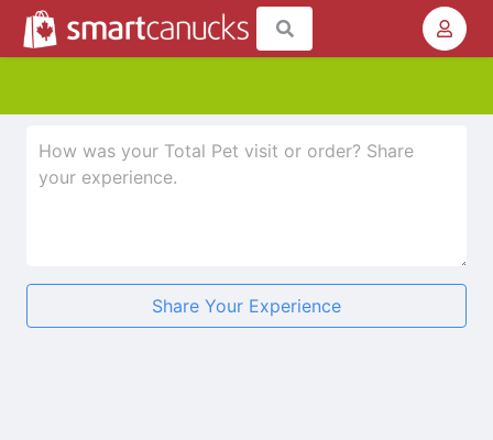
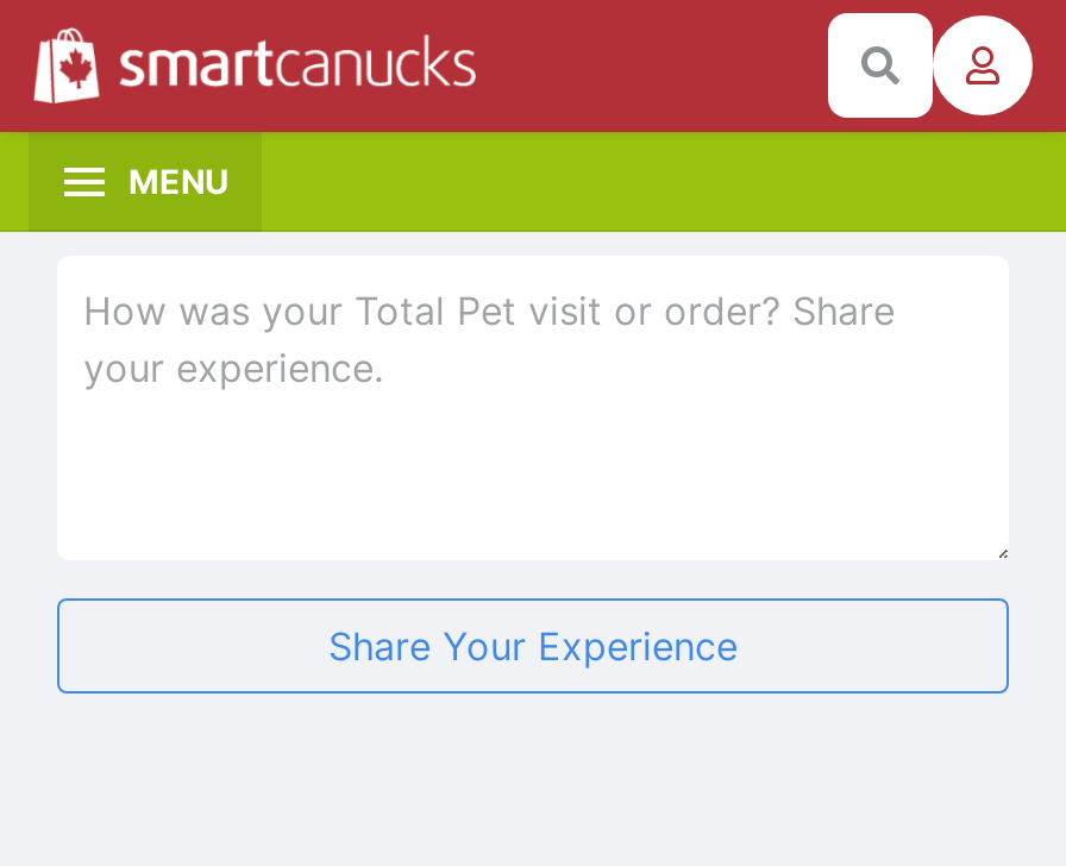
- [image]
+ [image]

+ MENU
